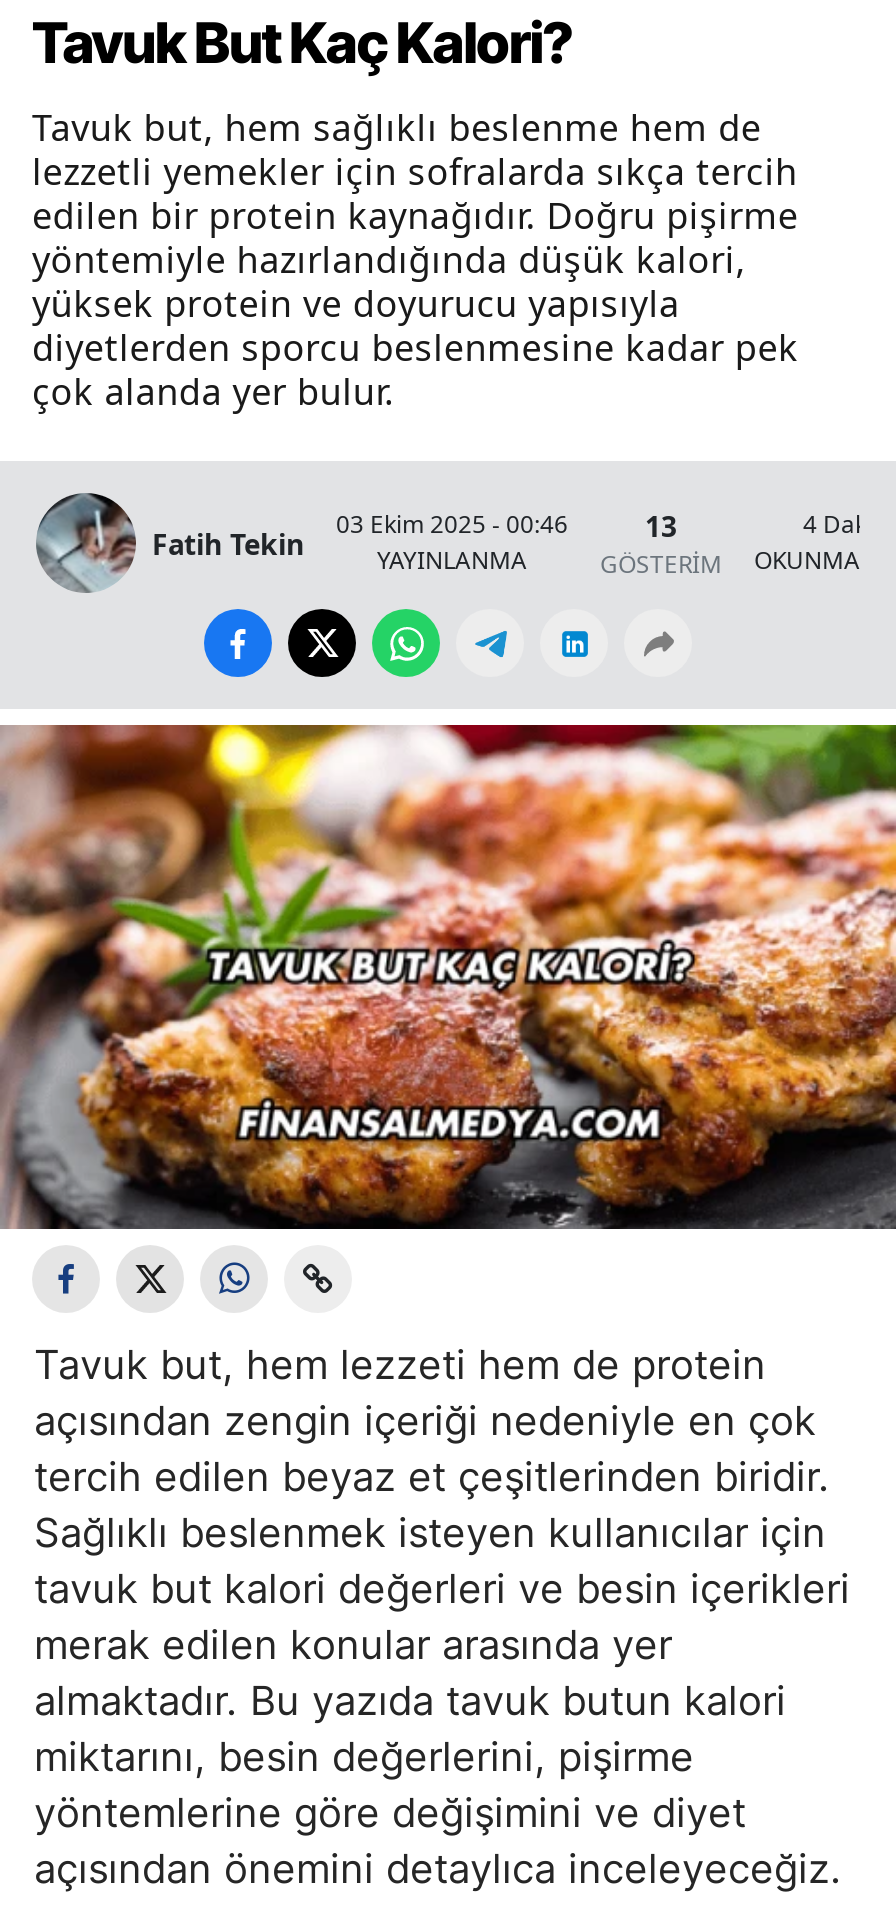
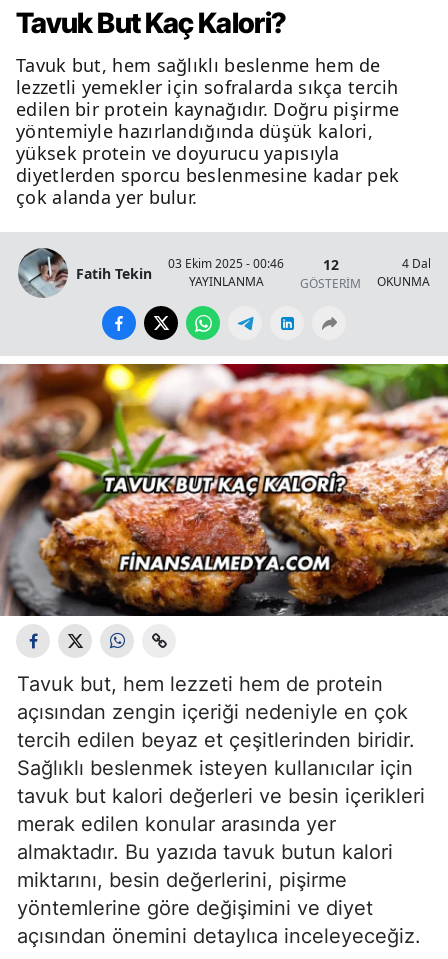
- 13
+ 12
